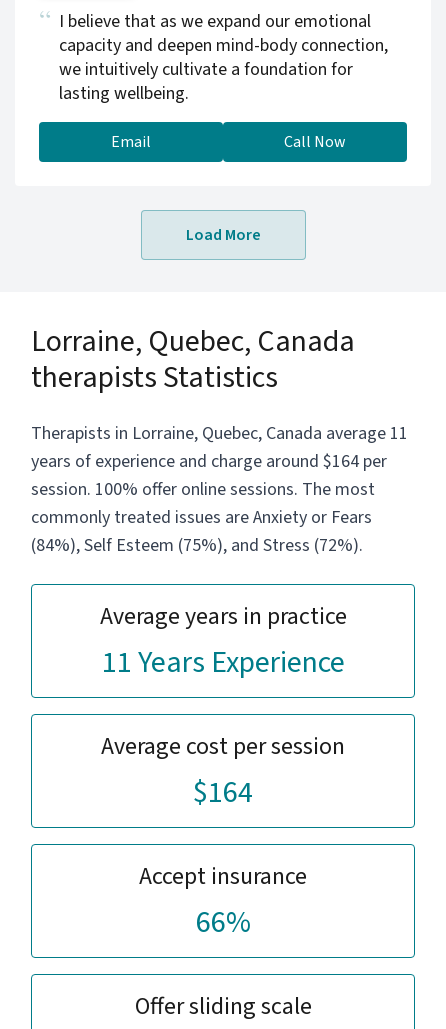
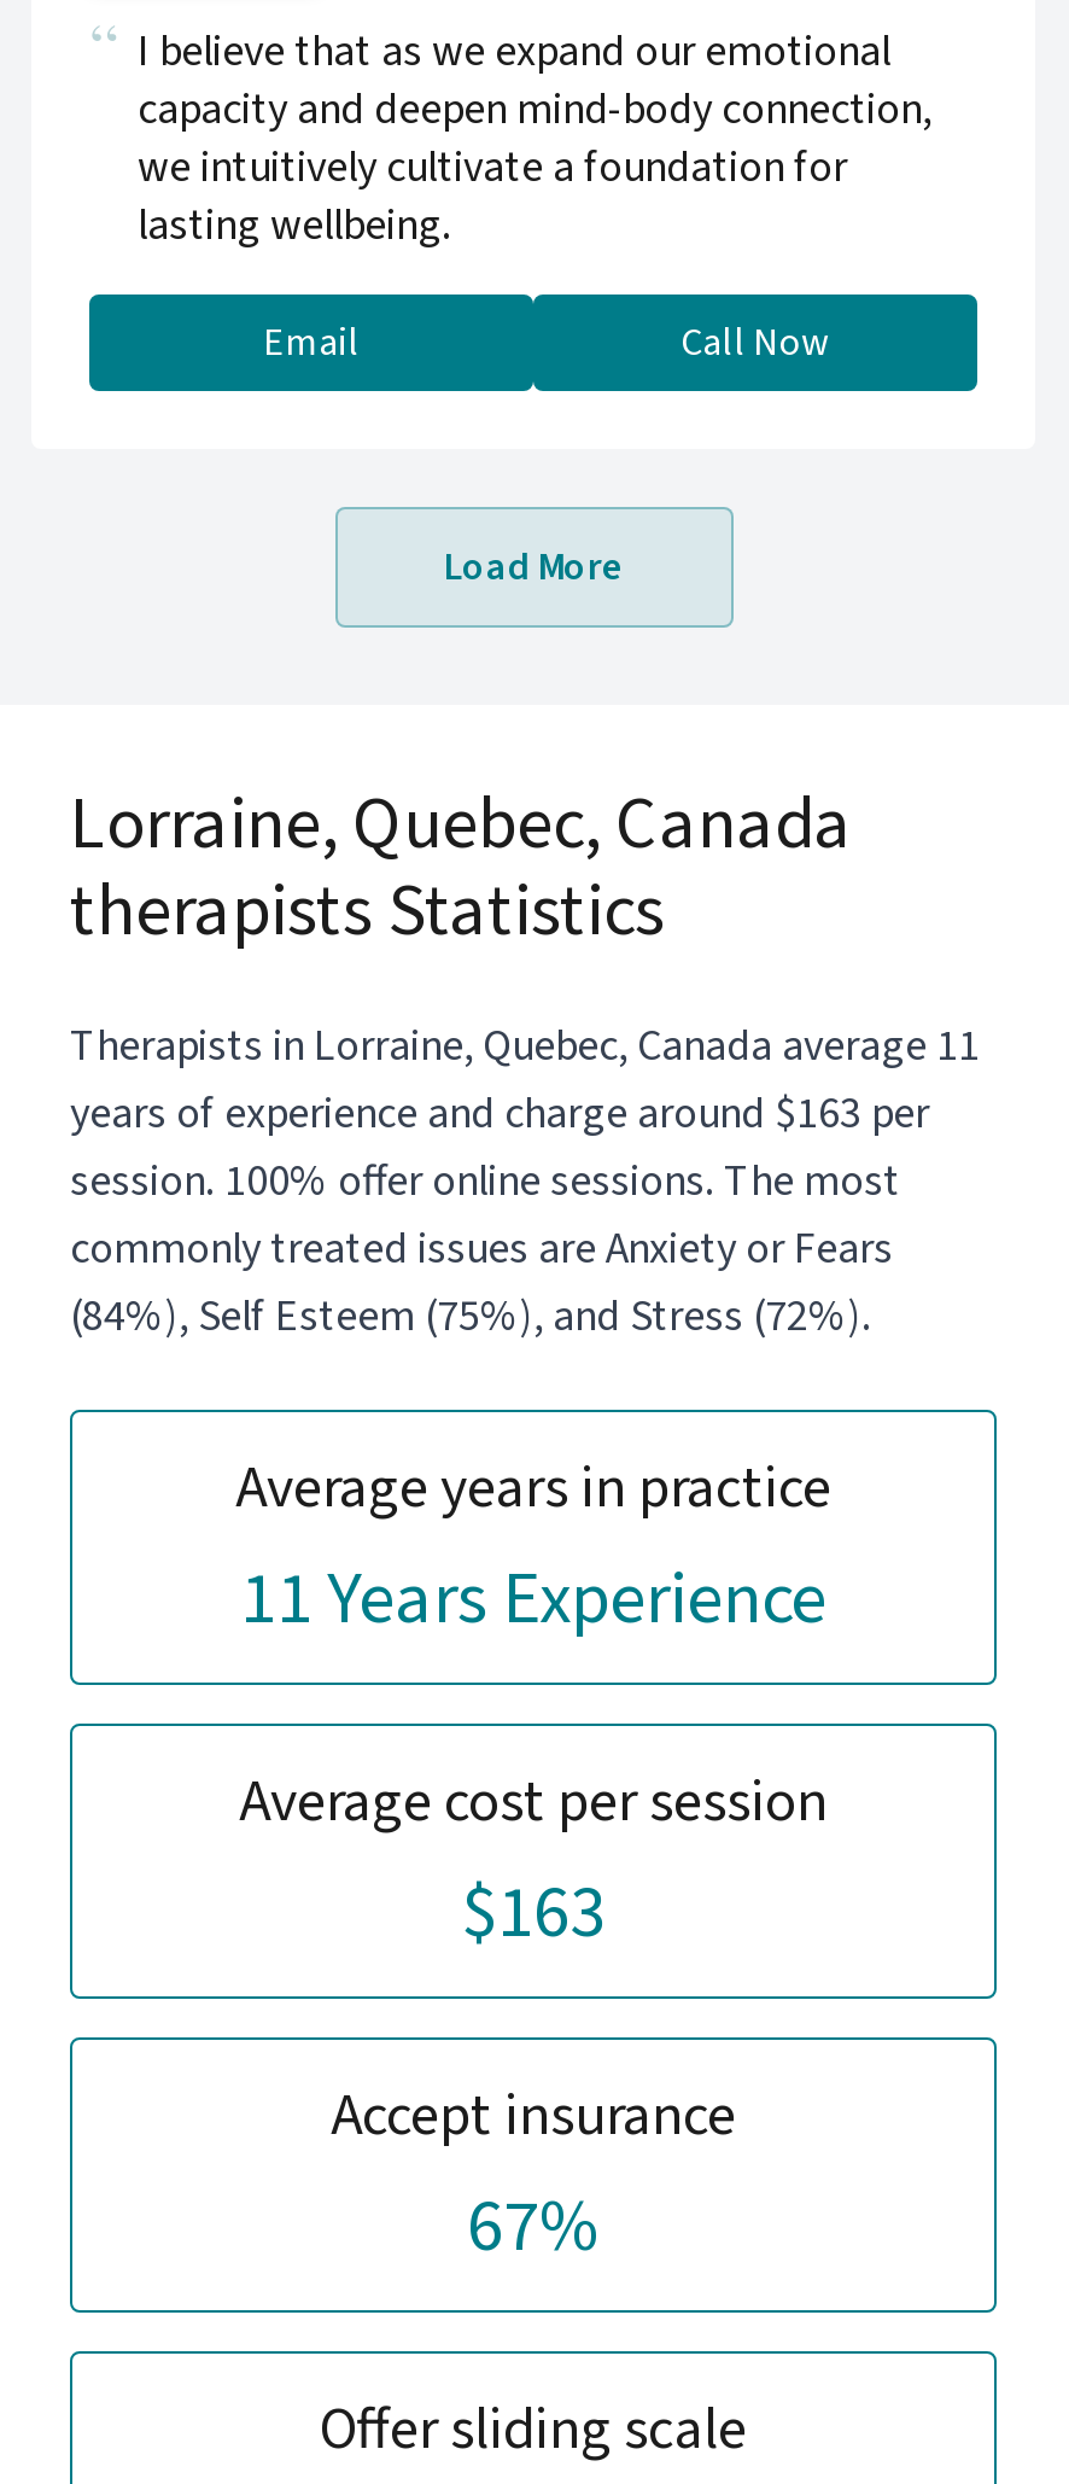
- years of experience and charge around $164 per
+ years of experience and charge around $163 per

- $164
+ $163

- 66%
+ 67%
